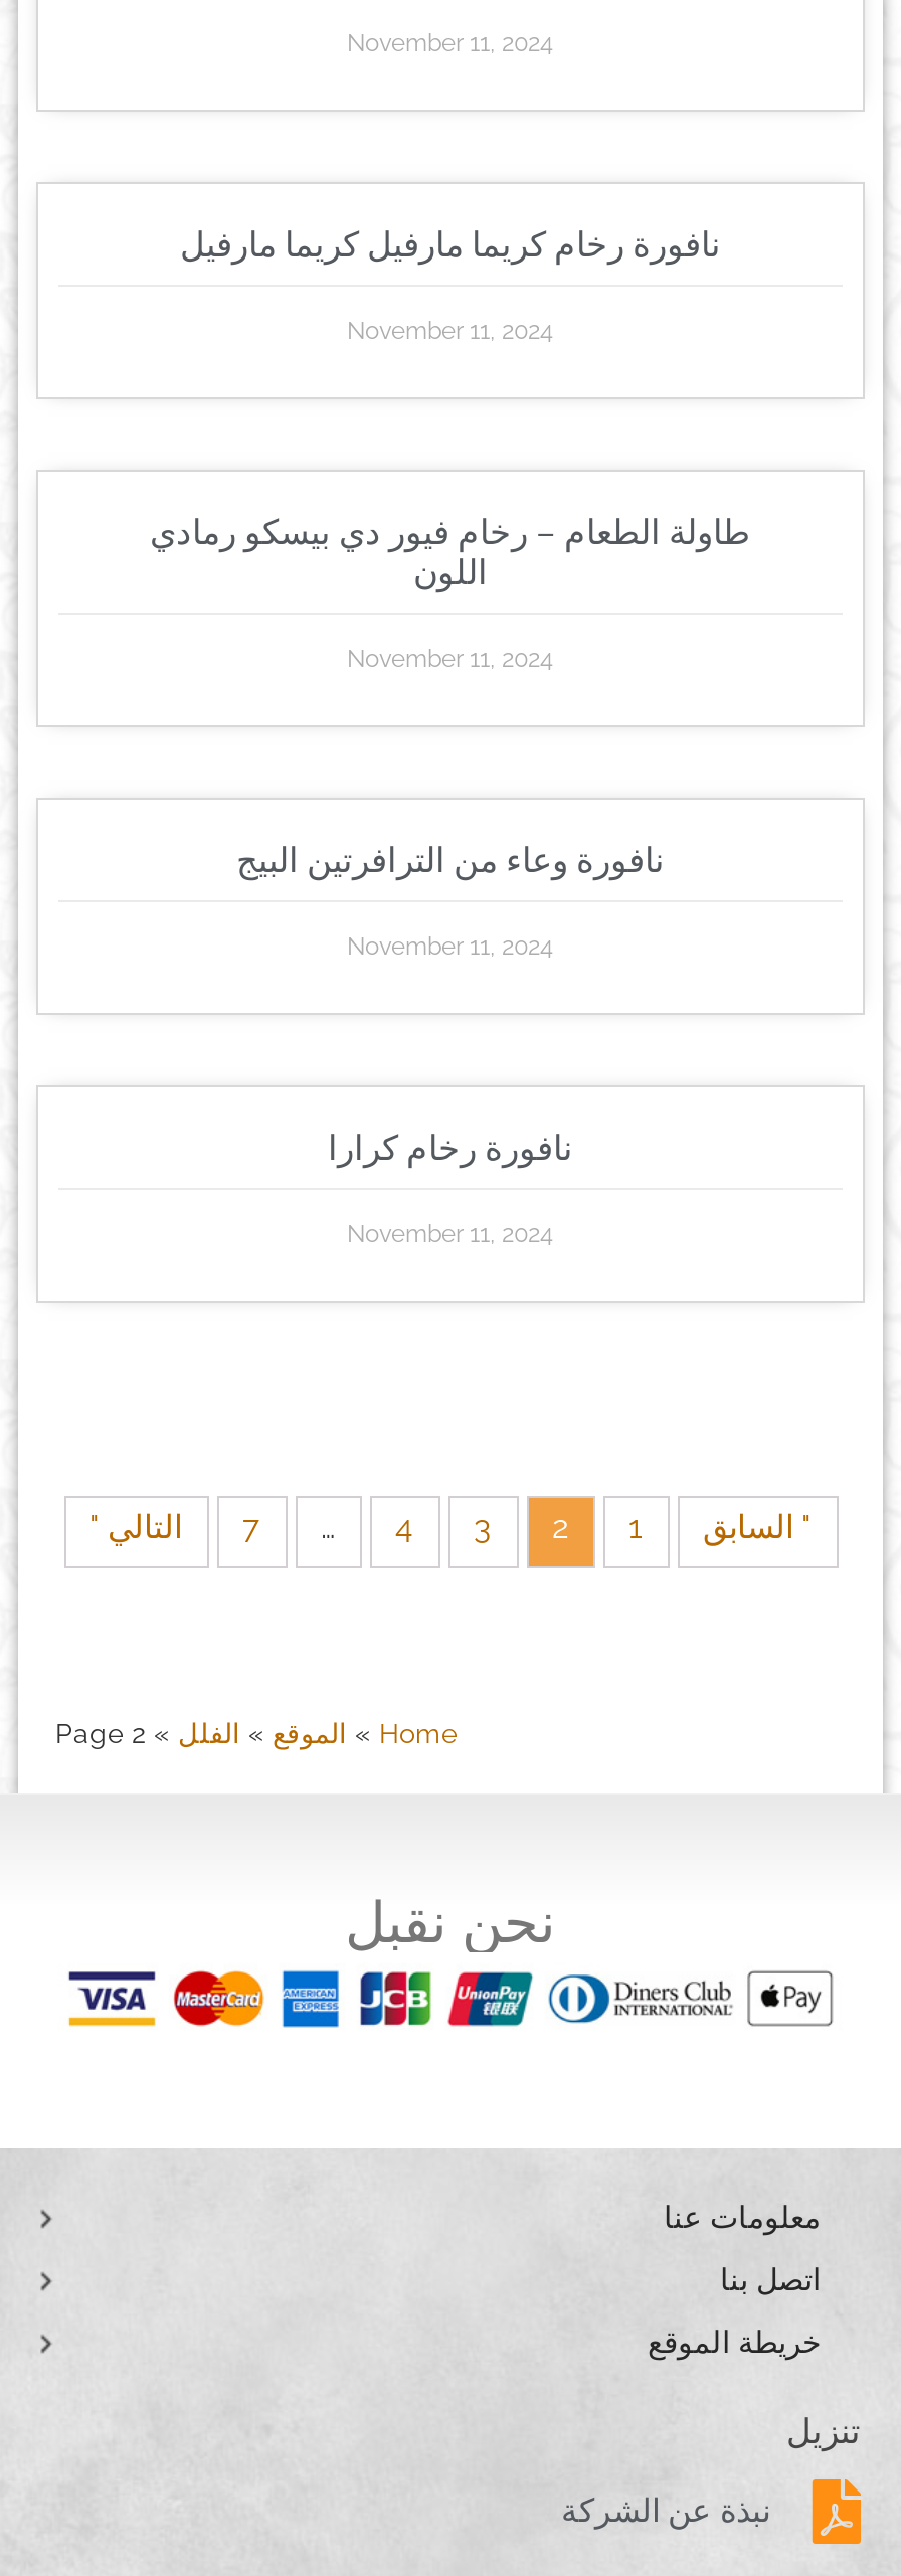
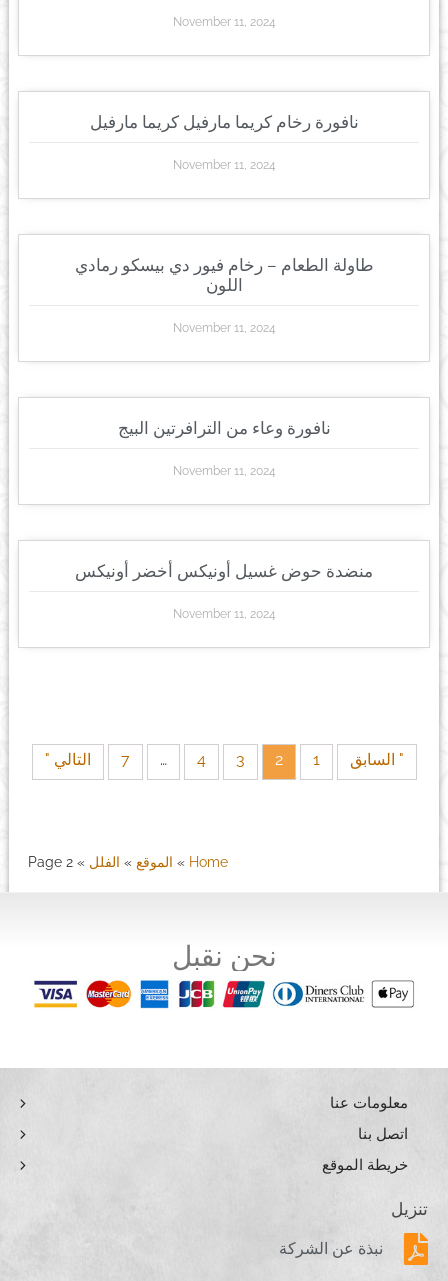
- نافورة رخام كرارا
+ منضدة حوض غسيل أونيكس أخضر أونيكس
